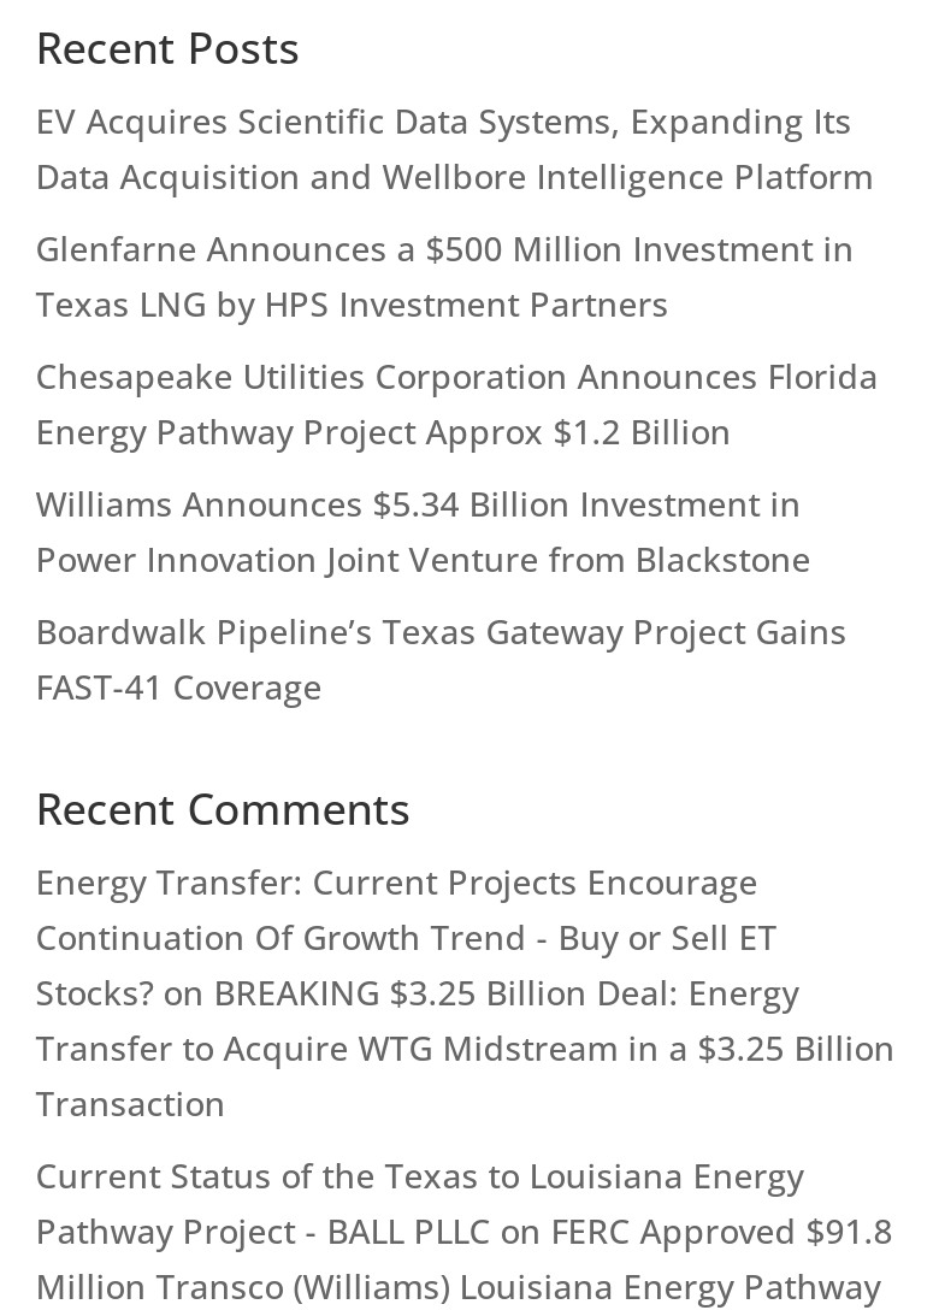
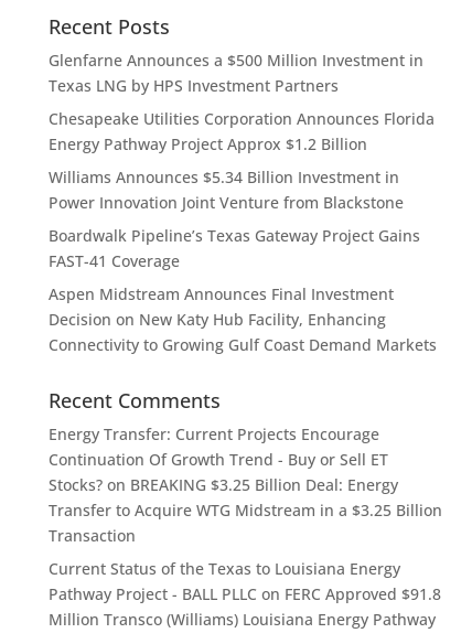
- EV Acquires Scientific Data Systems, Expanding Its
- Data Acquisition and Wellbore Intelligence Platform

moved up: Glenfarne Announces a $500 Million Investment in | Texas LNG by HPS Investment Partners | Chesapeake Utilities Corporation Announces Florida | Energy Pathway Project Approx $1.2 Billion | Williams Announces $5.34 Billion Investment in | Power Innovation Joint Venture from Blackstone | Boardwalk Pipeline’s Texas Gateway Project Gains | FAST-41 Coverage

+ Aspen Midstream Announces Final Investment
+ Decision on New Katy Hub Facility, Enhancing
+ Connectivity to Growing Gulf Coast Demand Markets
